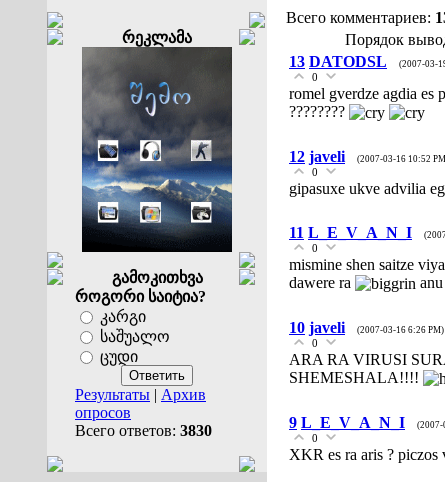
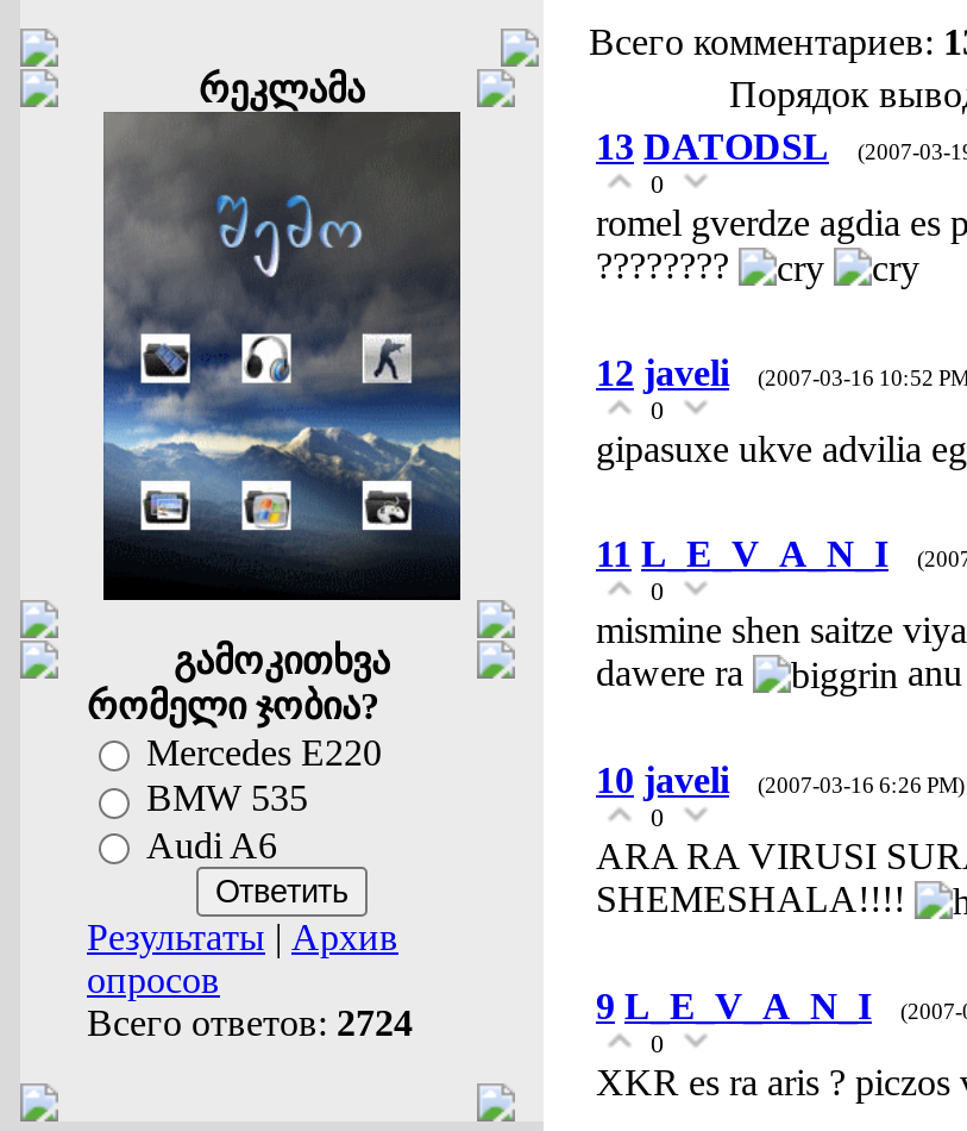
- როგორი საიტია?
- კარგი
- საშუალო
- ცუდი
+ რომელი ჯობია?
+ Mercedes E220
+ BMW 535
+ Audi A6

- Всего ответов: 3830
+ Всего ответов: 2724
